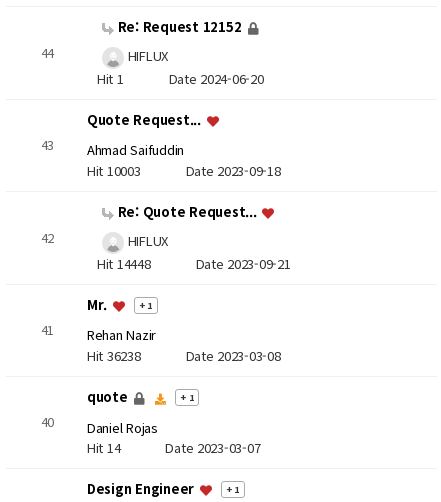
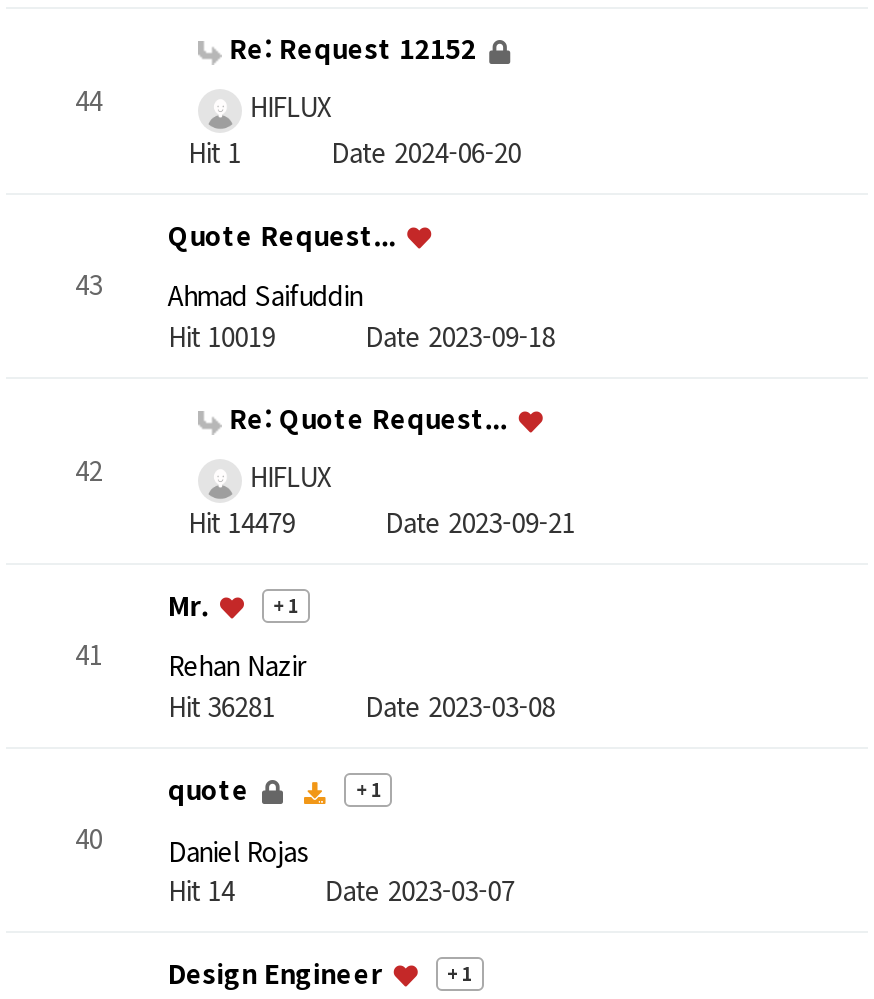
- Hit 10003 Date 2023-09-18
+ Hit 10019 Date 2023-09-18

- Hit 14448 Date 2023-09-21
+ Hit 14479 Date 2023-09-21

- Hit 36238 Date 2023-03-08
+ Hit 36281 Date 2023-03-08
